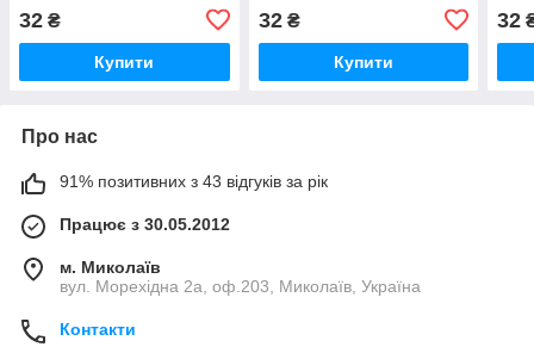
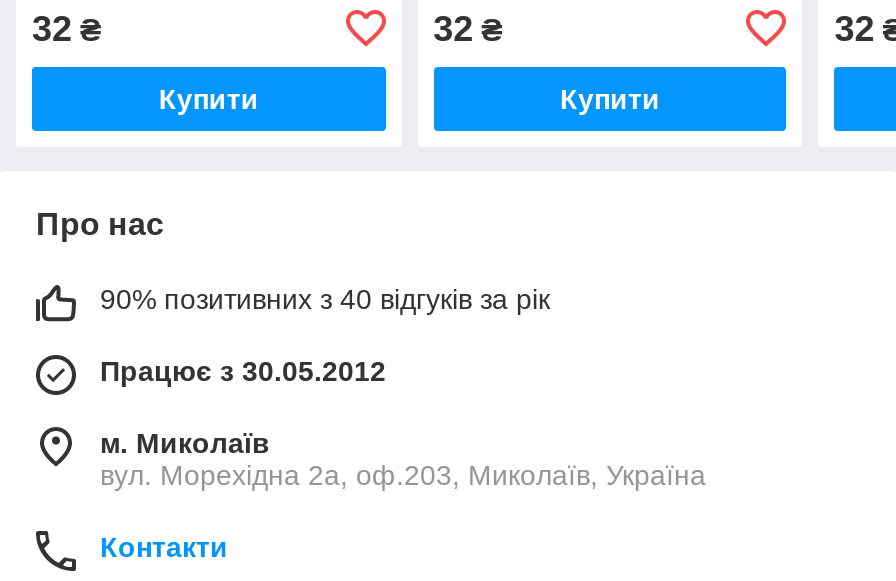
- 91% позитивних з 43 відгуків за рік
+ 90% позитивних з 40 відгуків за рік
